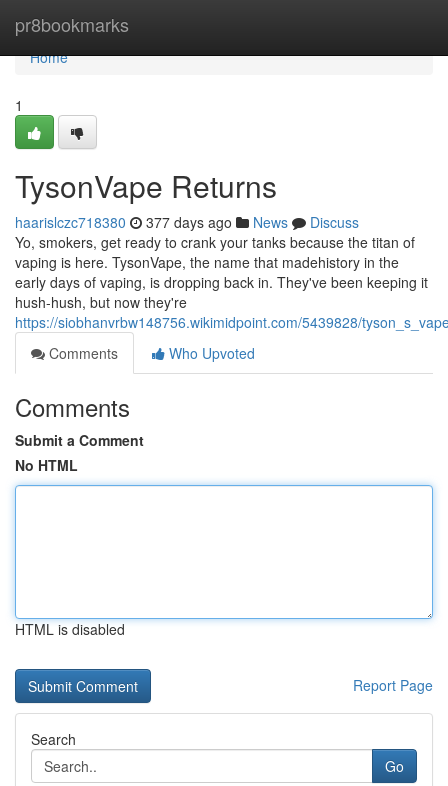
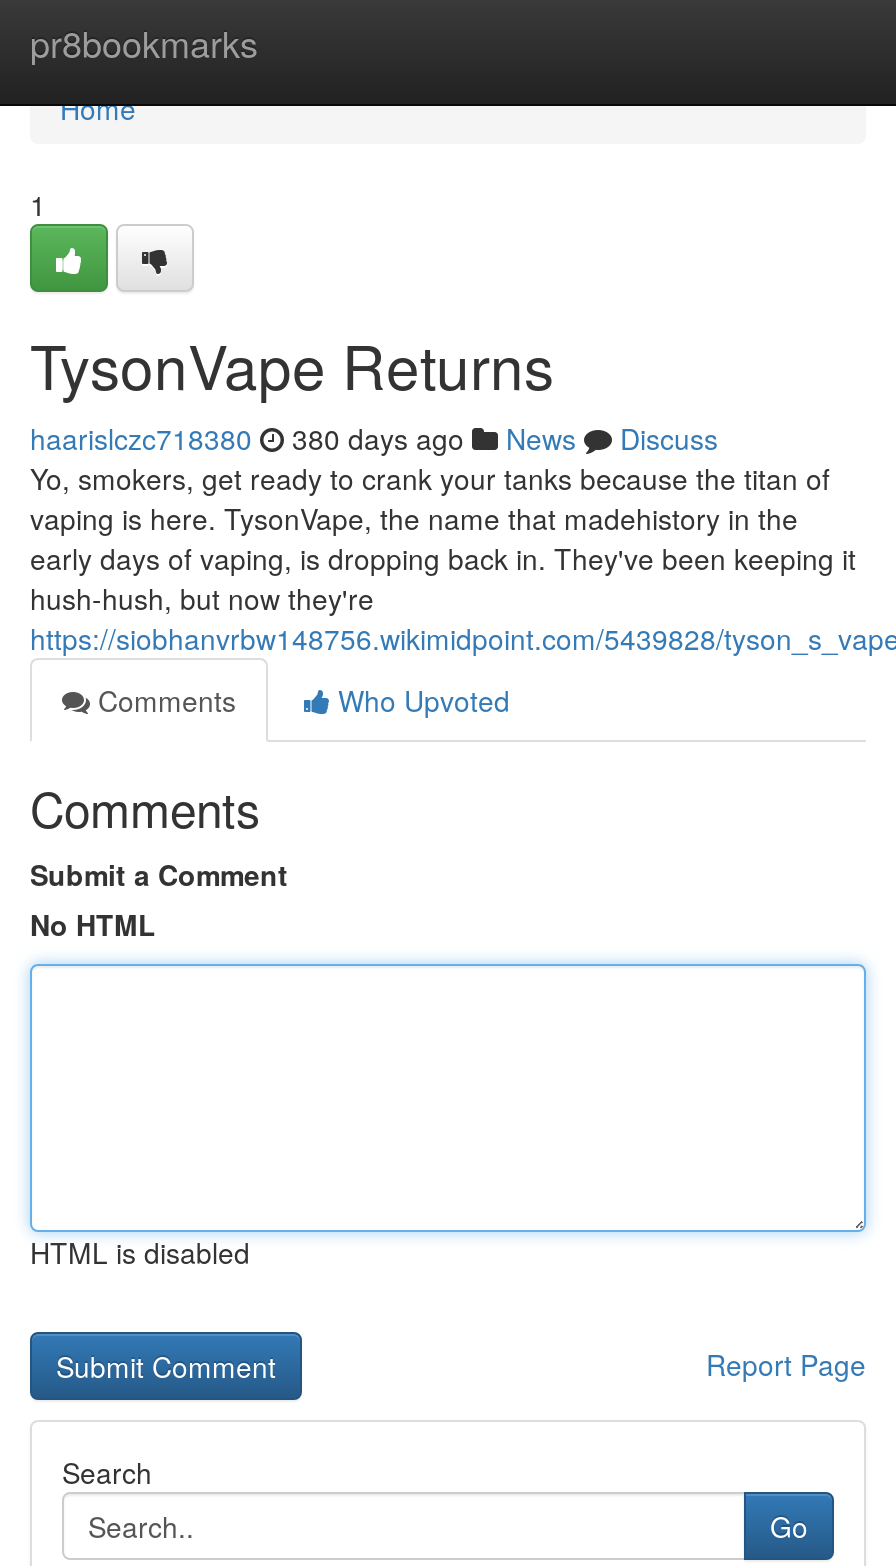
- haarislczc718380 377 days ago News Discuss
+ haarislczc718380 380 days ago News Discuss
